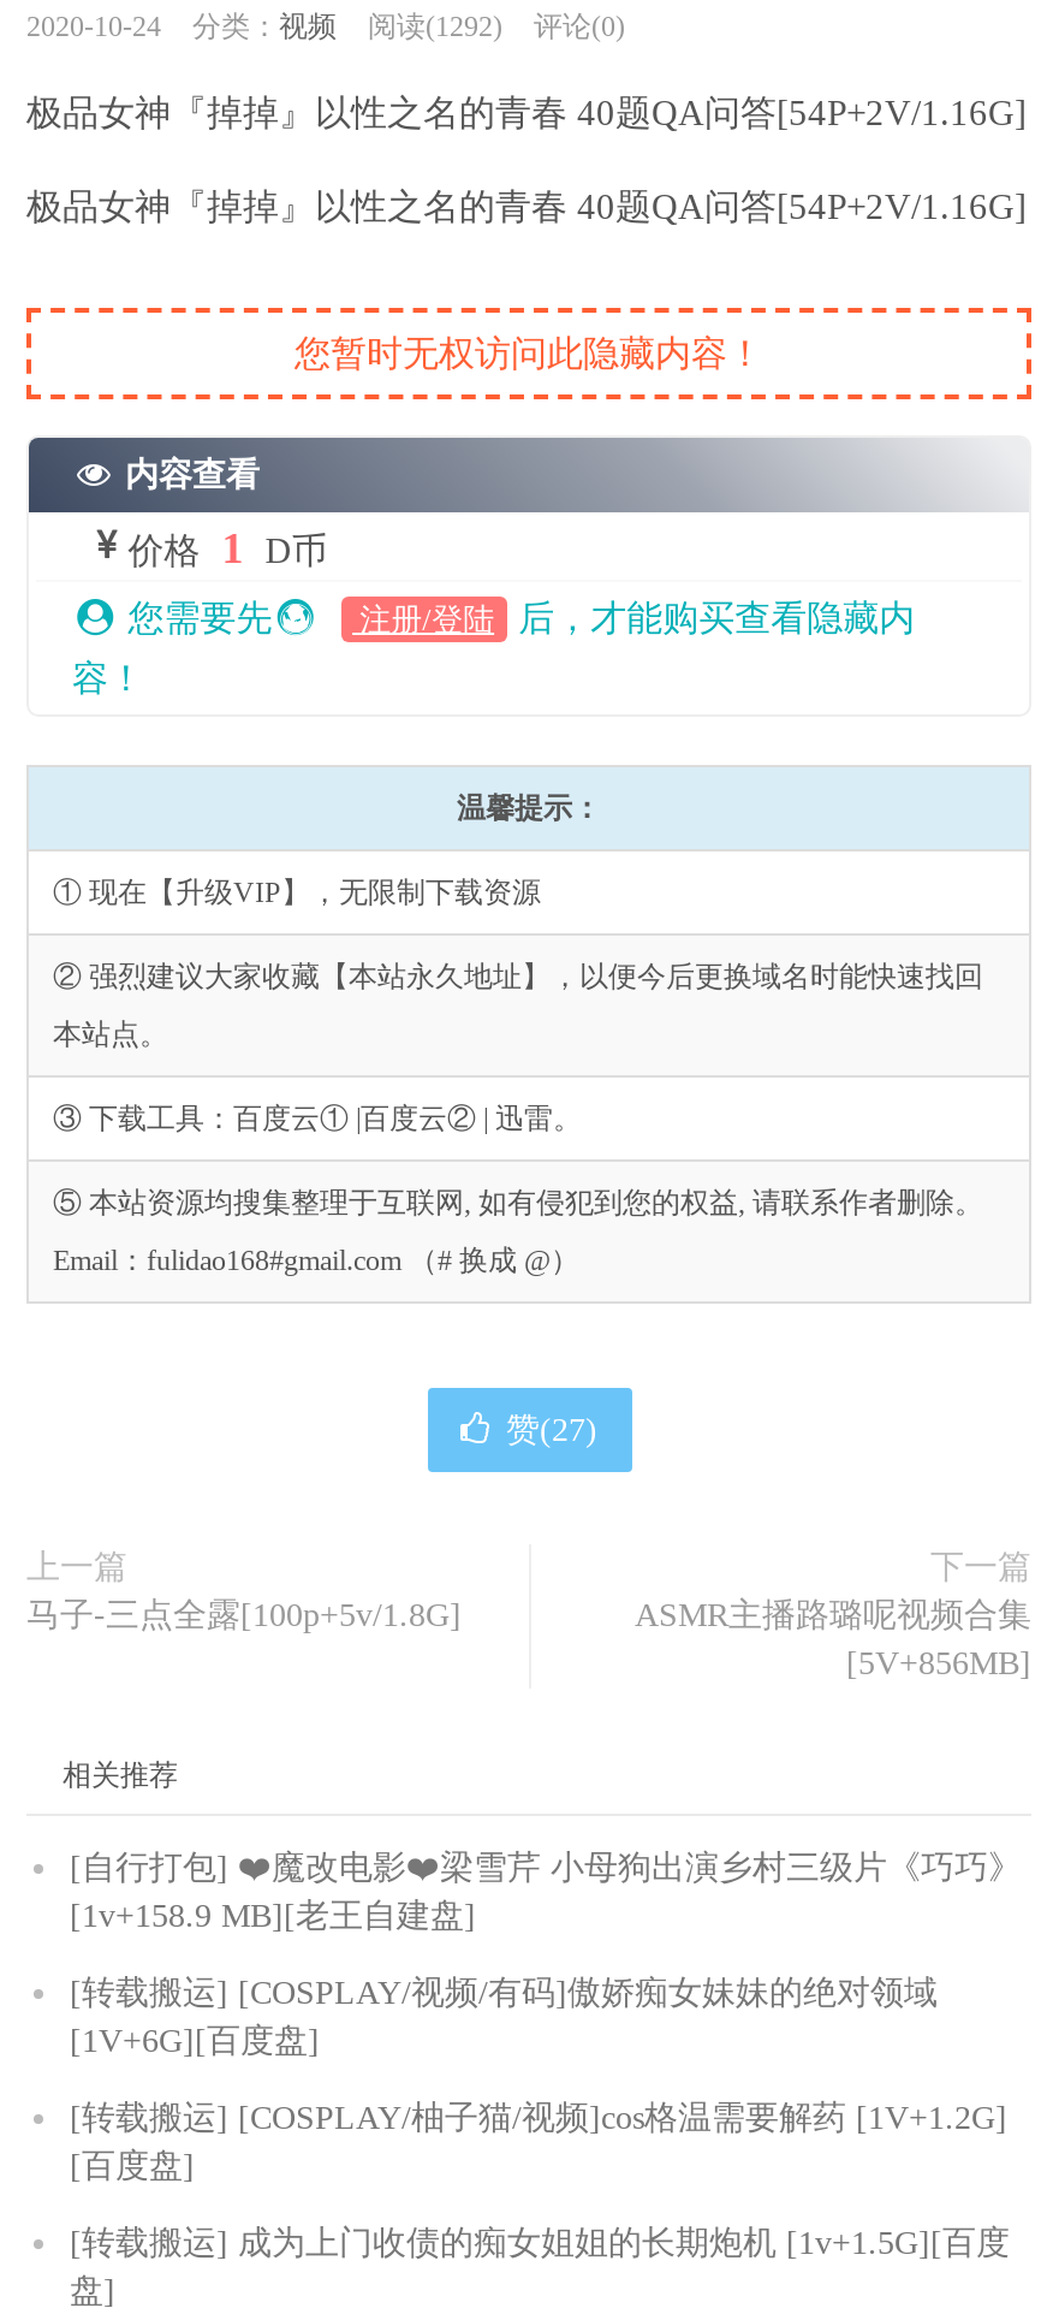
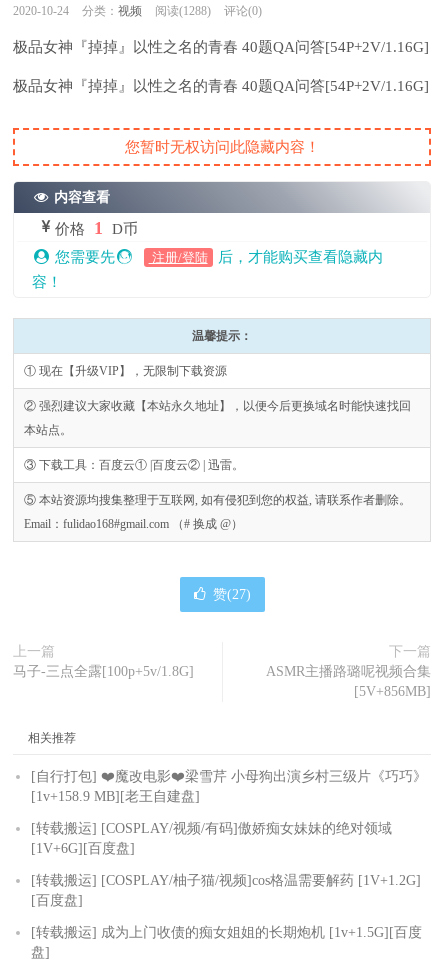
- 2020-10-24 分类：视频 阅读(1292) 评论(0)
+ 2020-10-24 分类：视频 阅读(1288) 评论(0)
